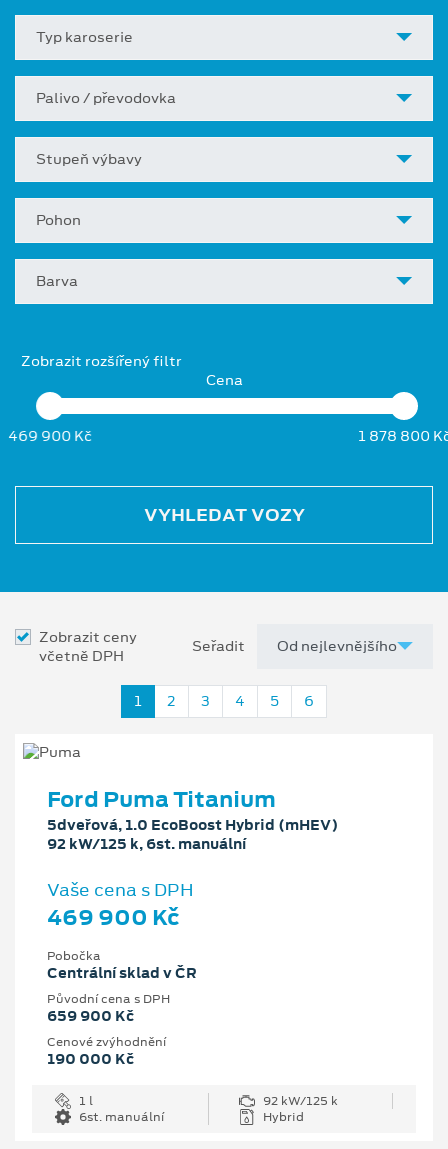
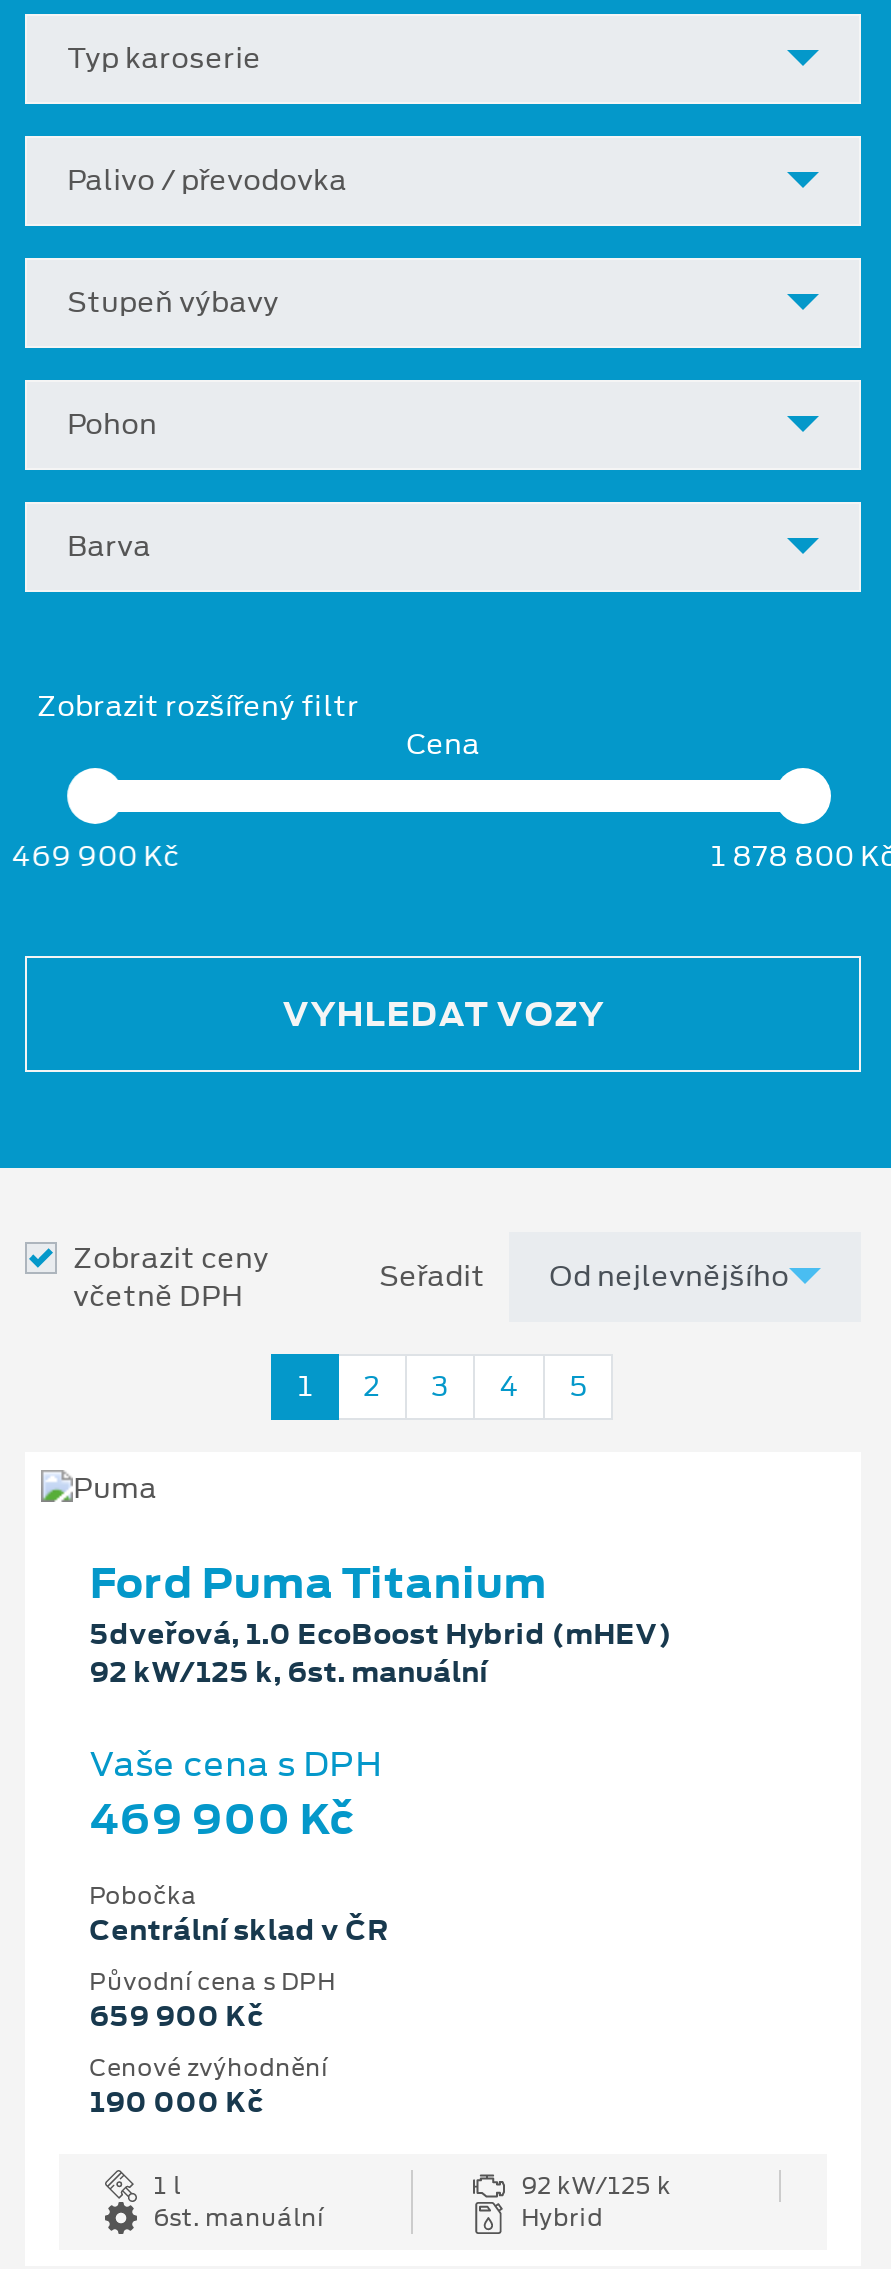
- 6
